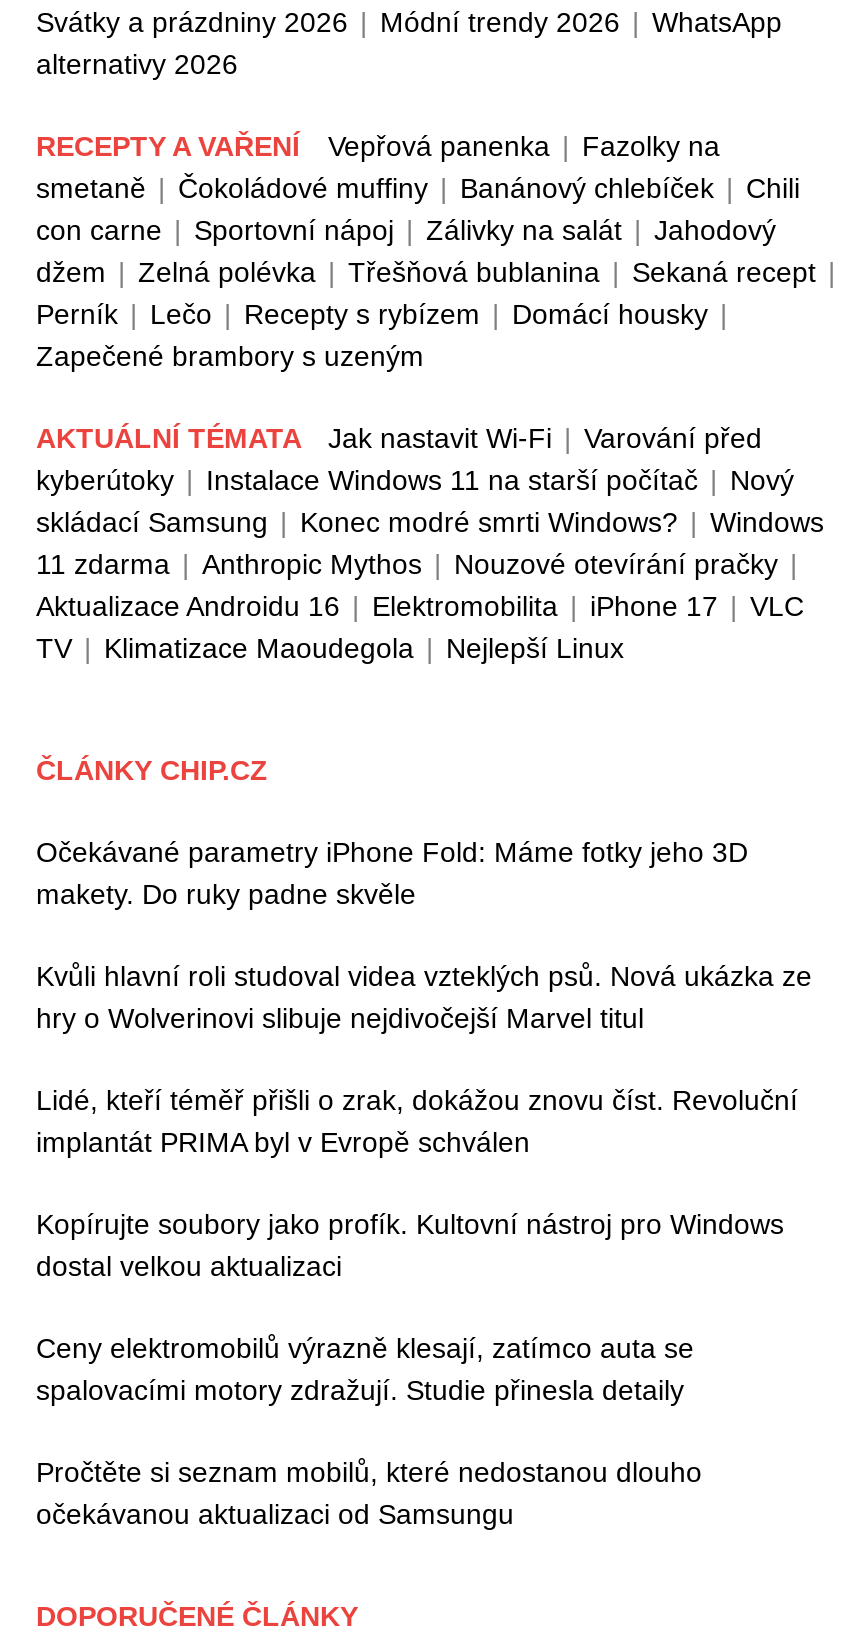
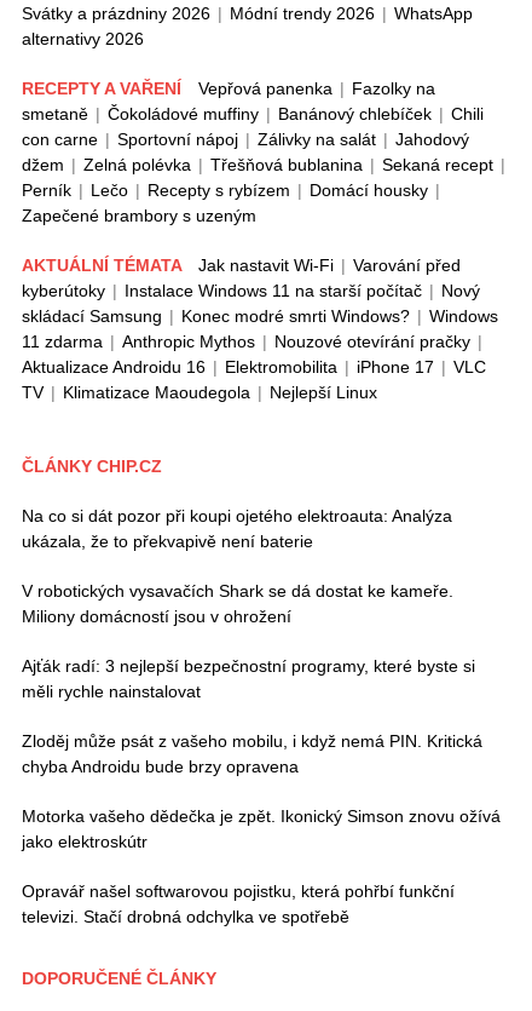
- Očekávané parametry iPhone Fold: Máme fotky jeho 3D
- makety. Do ruky padne skvěle
+ Na co si dát pozor při koupi ojetého elektroauta: Analýza
+ ukázala, že to překvapivě není baterie

- Kvůli hlavní roli studoval videa vzteklých psů. Nová ukázka ze
- hry o Wolverinovi slibuje nejdivočejší Marvel titul
+ V robotických vysavačích Shark se dá dostat ke kameře.
+ Miliony domácností jsou v ohrožení

- Lidé, kteří téměř přišli o zrak, dokážou znovu číst. Revoluční
- implantát PRIMA byl v Evropě schválen
+ Ajťák radí: 3 nejlepší bezpečnostní programy, které byste si
+ měli rychle nainstalovat

- Kopírujte soubory jako profík. Kultovní nástroj pro Windows
- dostal velkou aktualizaci
+ Zloděj může psát z vašeho mobilu, i když nemá PIN. Kritická
+ chyba Androidu bude brzy opravena

- Ceny elektromobilů výrazně klesají, zatímco auta se
- spalovacími motory zdražují. Studie přinesla detaily
+ Motorka vašeho dědečka je zpět. Ikonický Simson znovu ožívá
+ jako elektroskútr

- Pročtěte si seznam mobilů, které nedostanou dlouho
- očekávanou aktualizaci od Samsungu
+ Opravář našel softwarovou pojistku, která pohřbí funkční
+ televizi. Stačí drobná odchylka ve spotřebě
